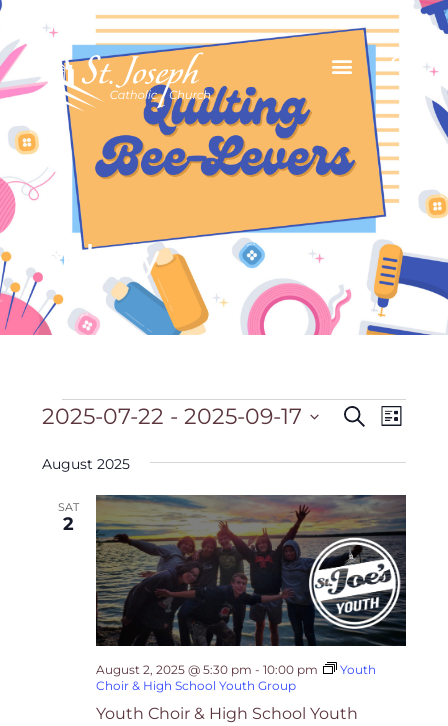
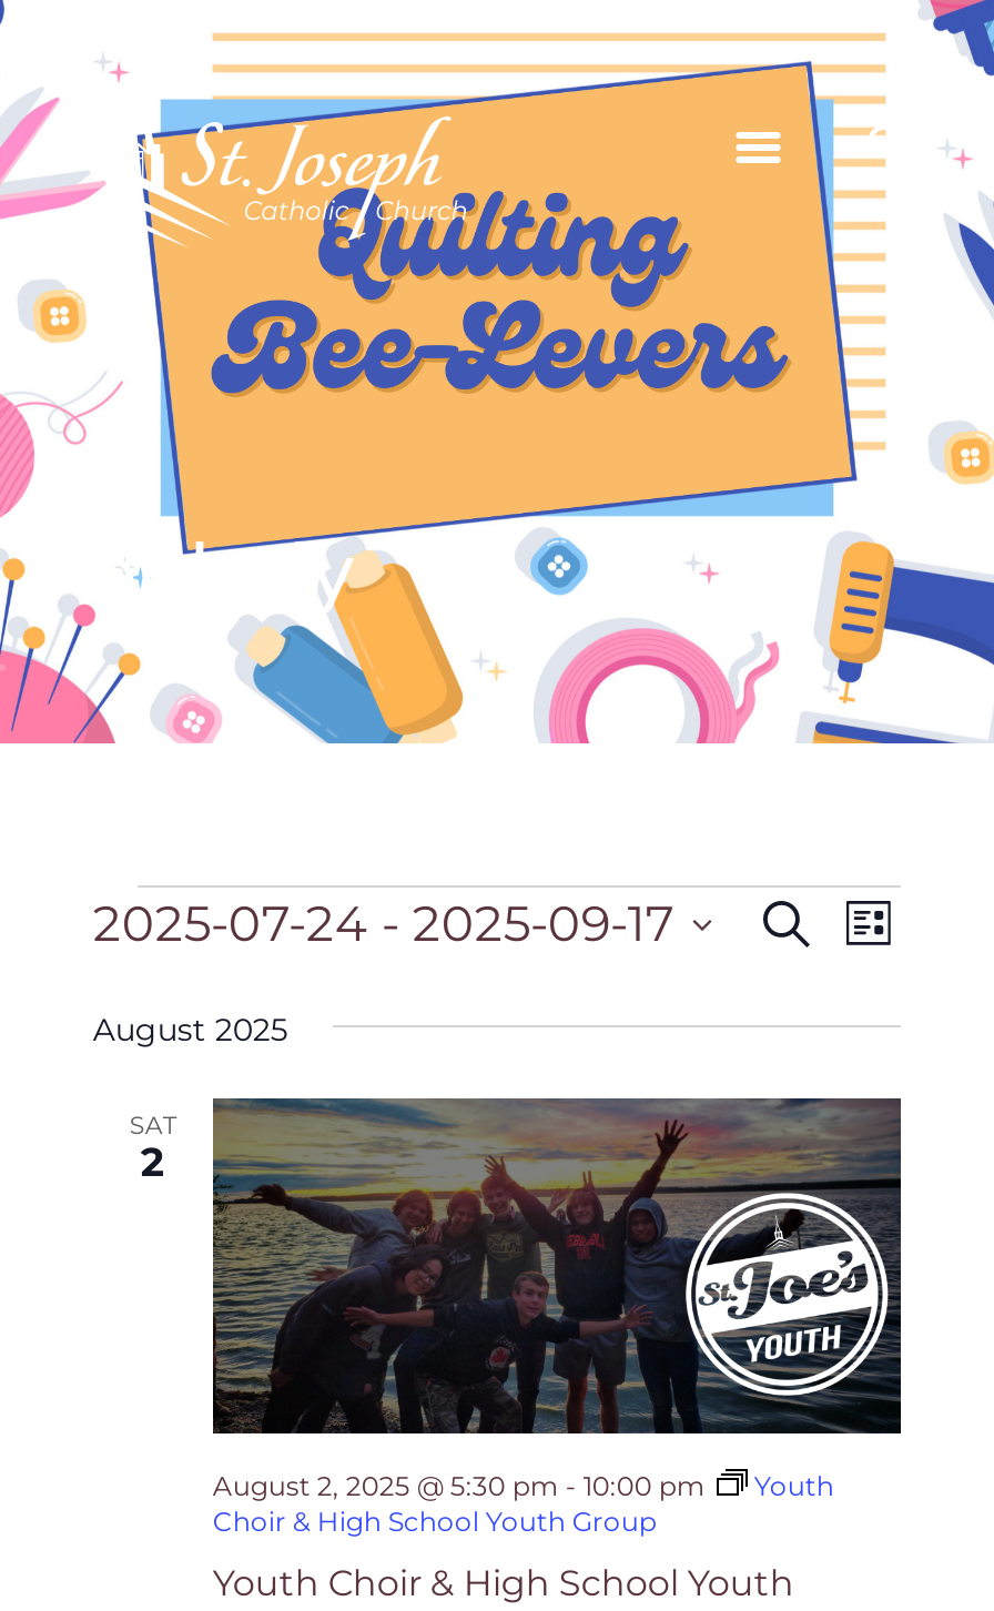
- 2025-07-22 - 2025-09-17
+ 2025-07-24 - 2025-09-17
